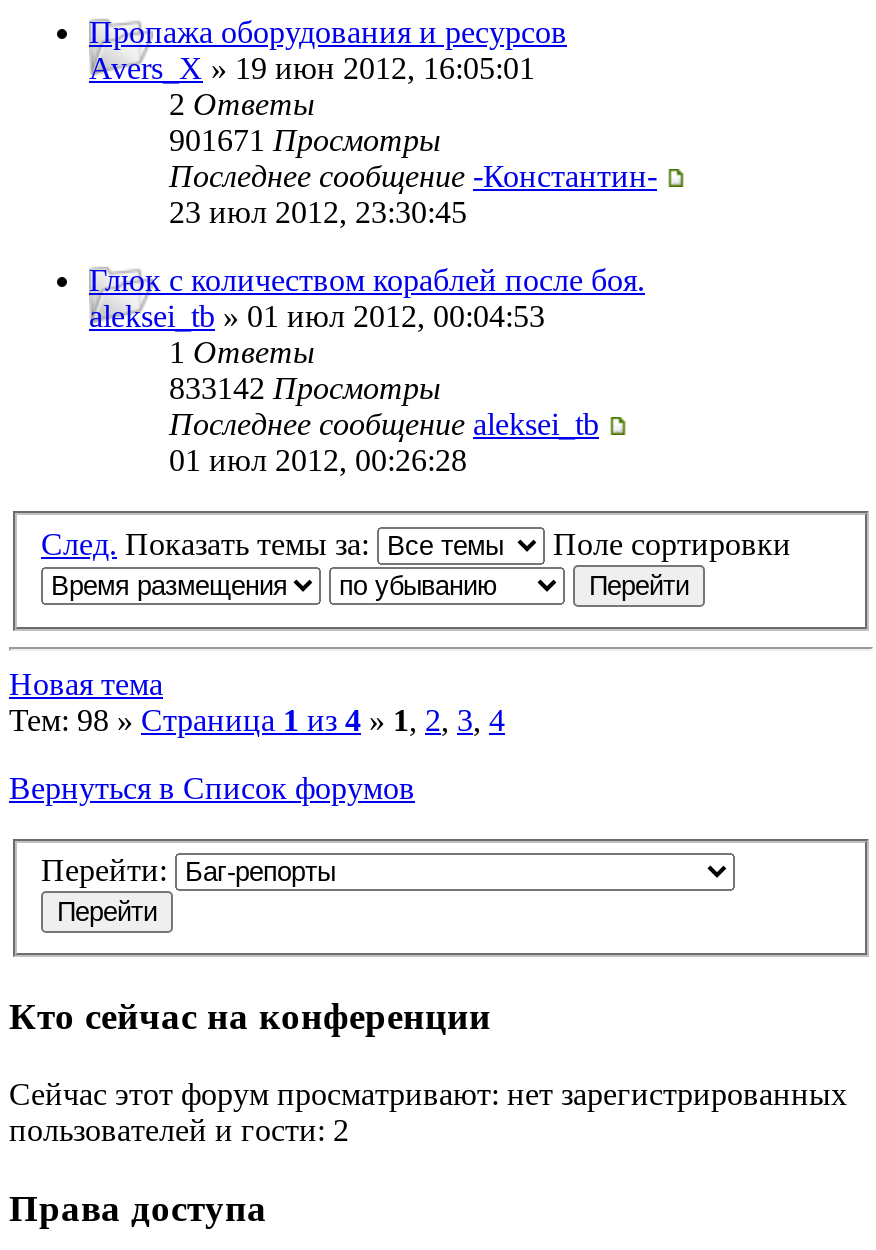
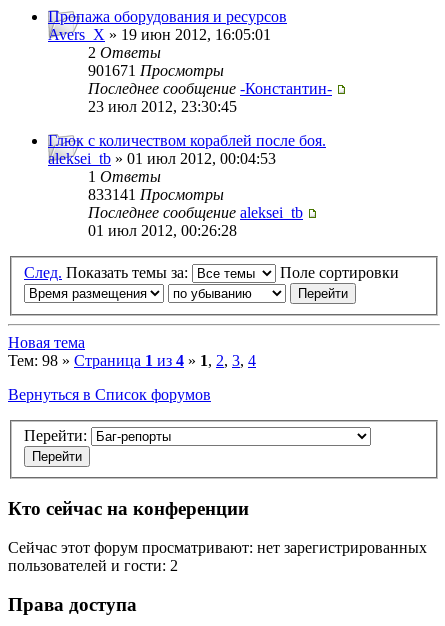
- 833142 Просмотры
+ 833141 Просмотры
